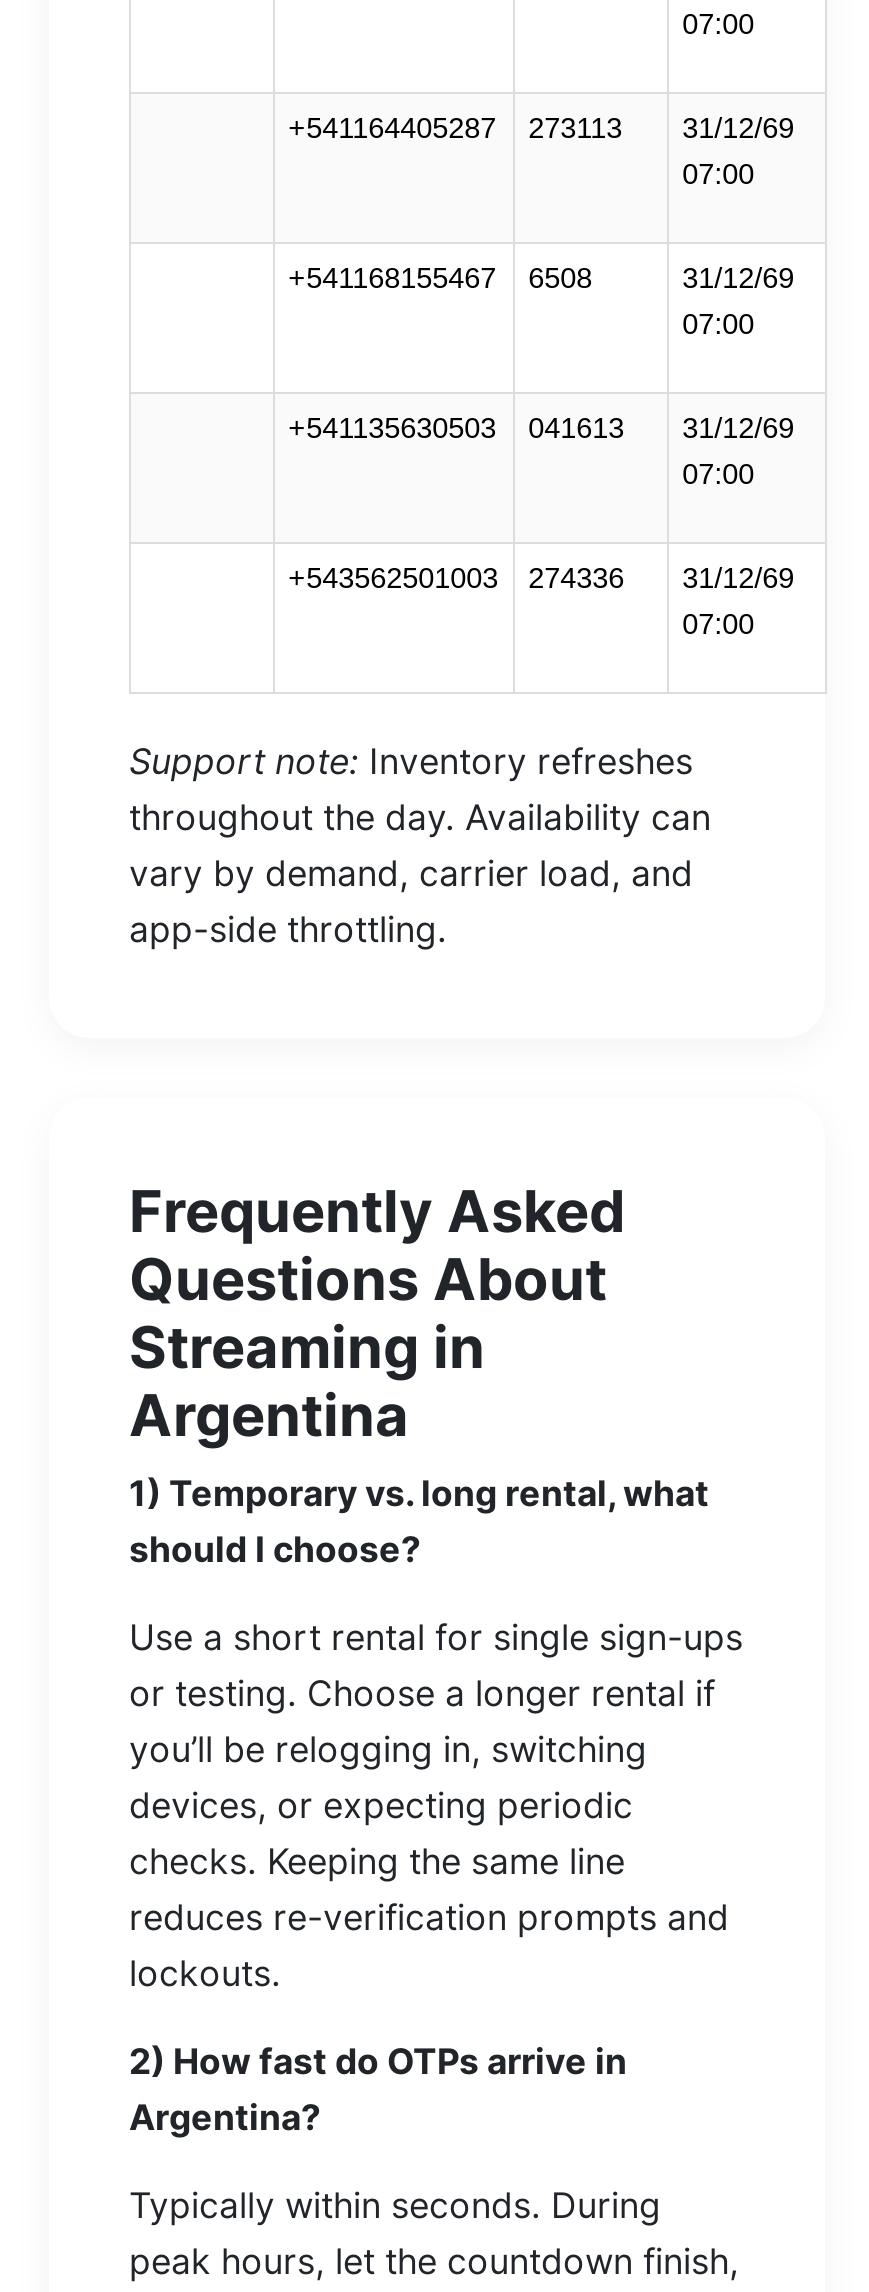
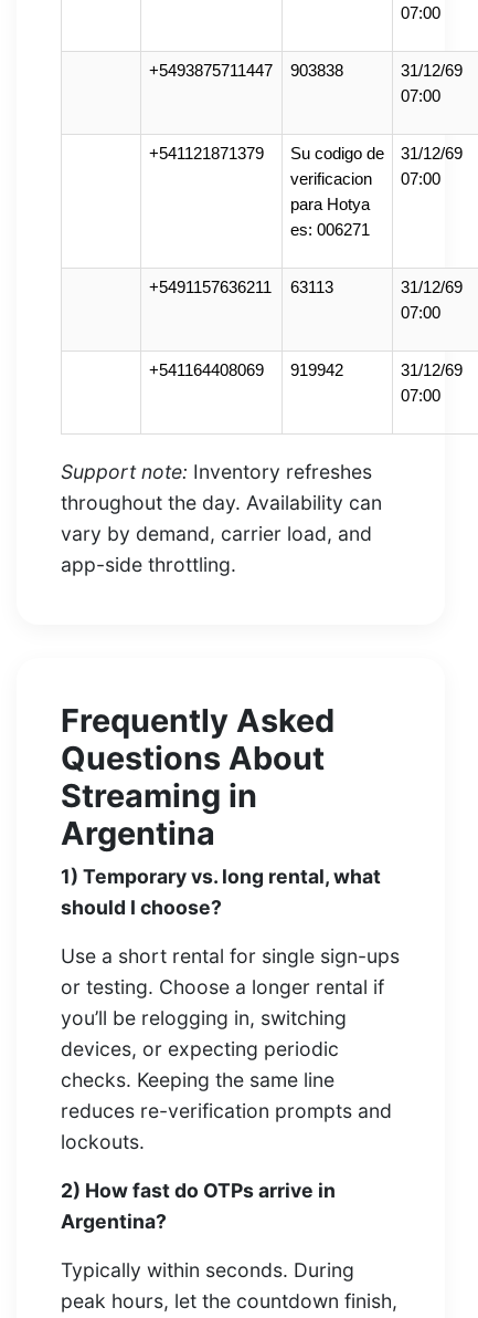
- +541164405287
+ +5493875711447

- 273113
+ 903838

- +541168155467
- 6508
+ +541121871379
+ Su codigo de
+ verificacion
+ para Hotya
+ es: 006271

- +541135630503
+ +5491157636211

- 041613
+ 63113

- +543562501003
+ +541164408069

- 274336
+ 919942
